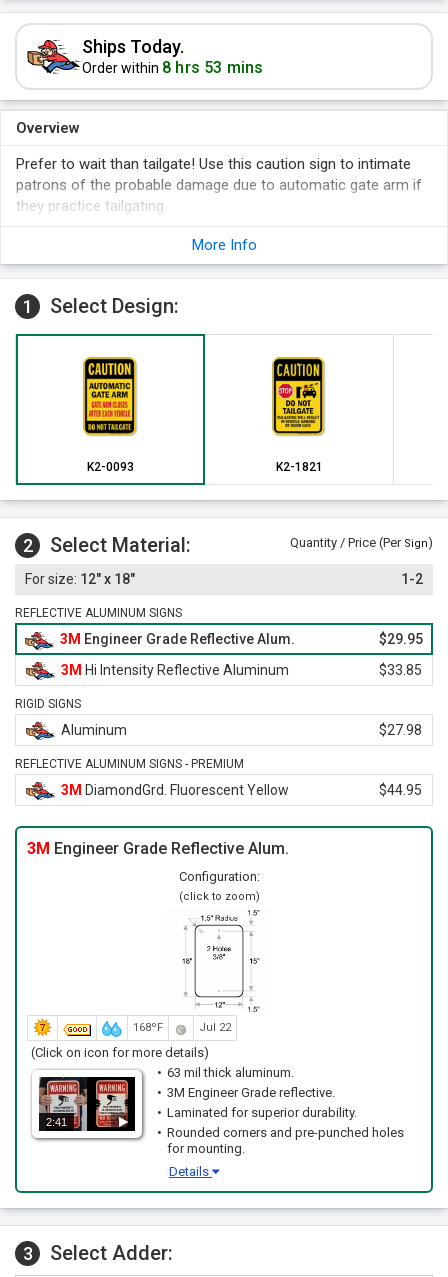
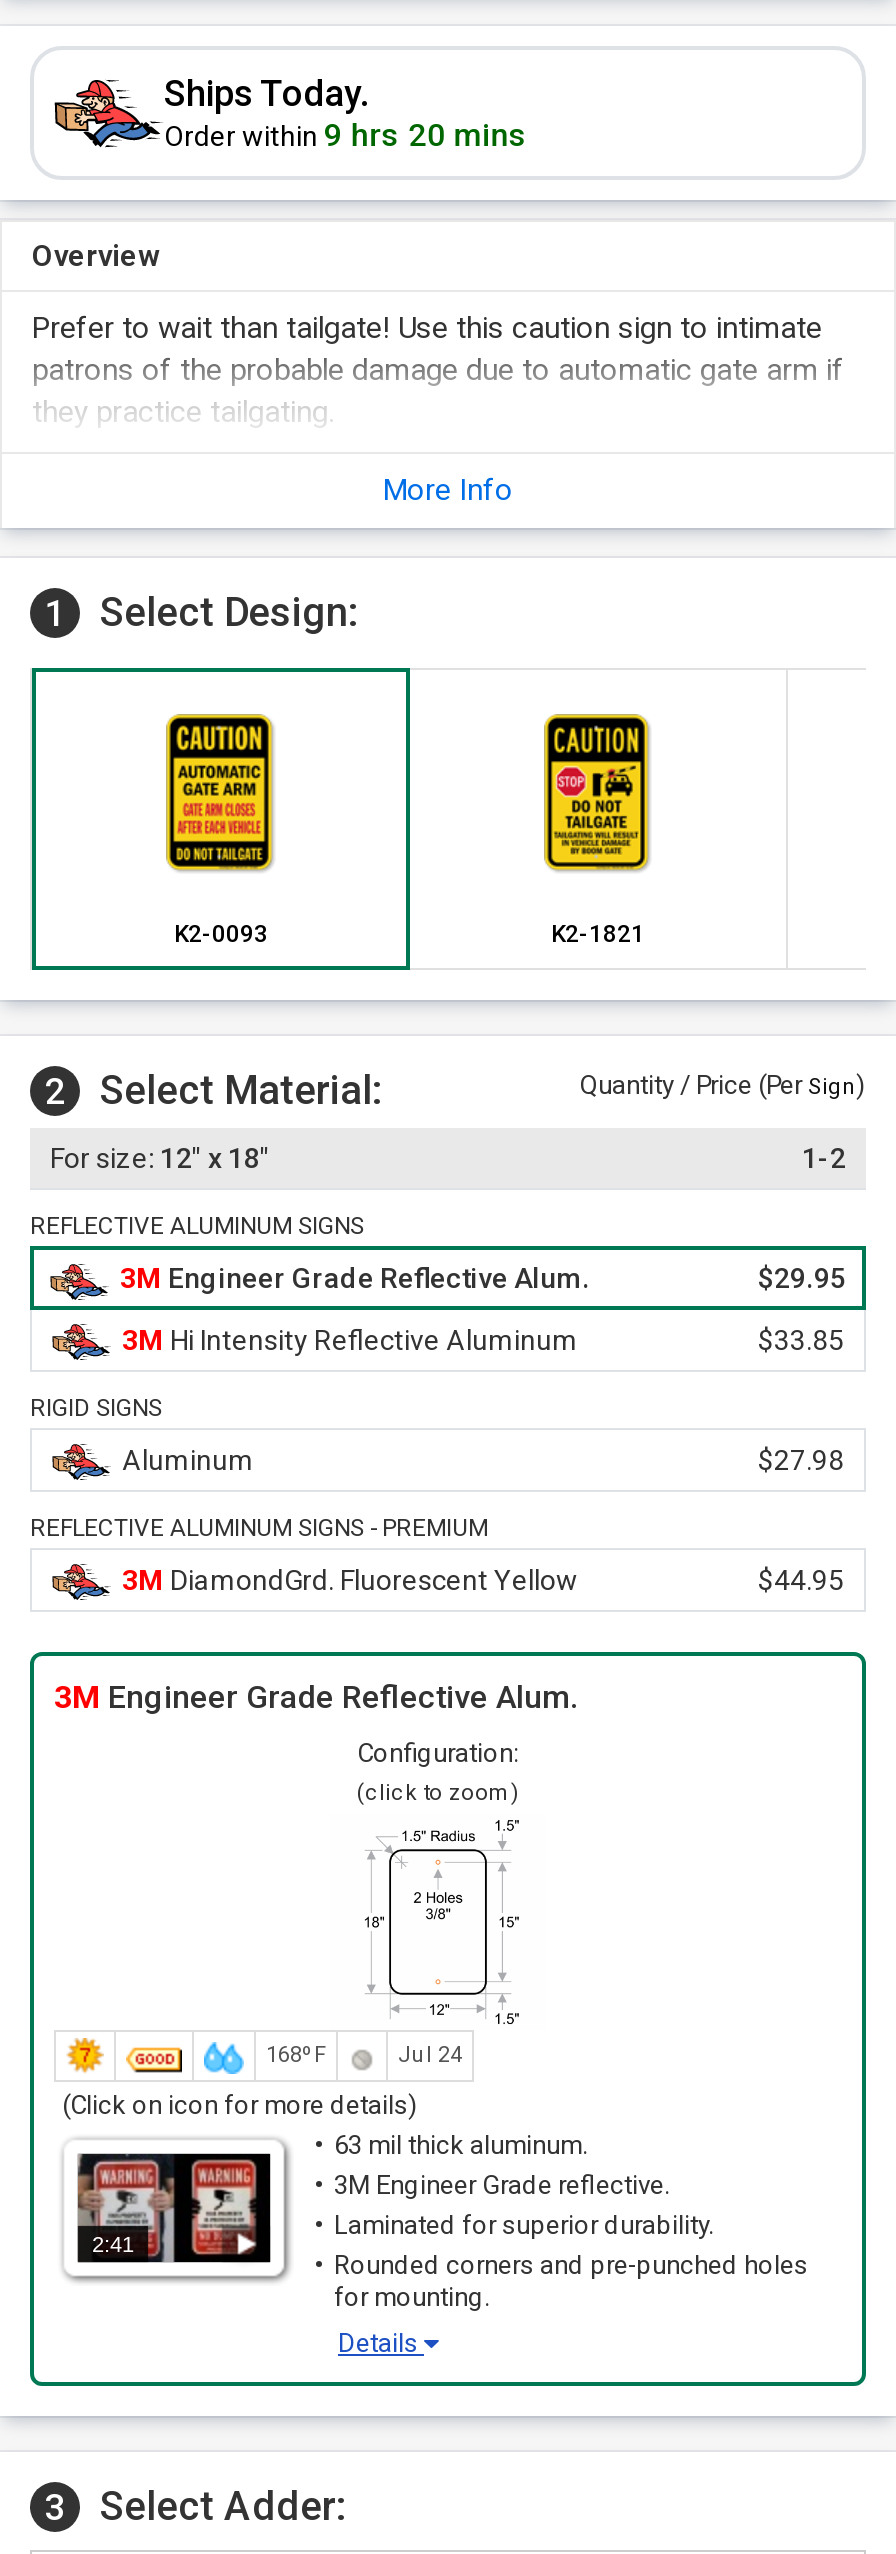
- Order within 8 hrs 53 mins
+ Order within 9 hrs 20 mins

- Jul 22
+ Jul 24
